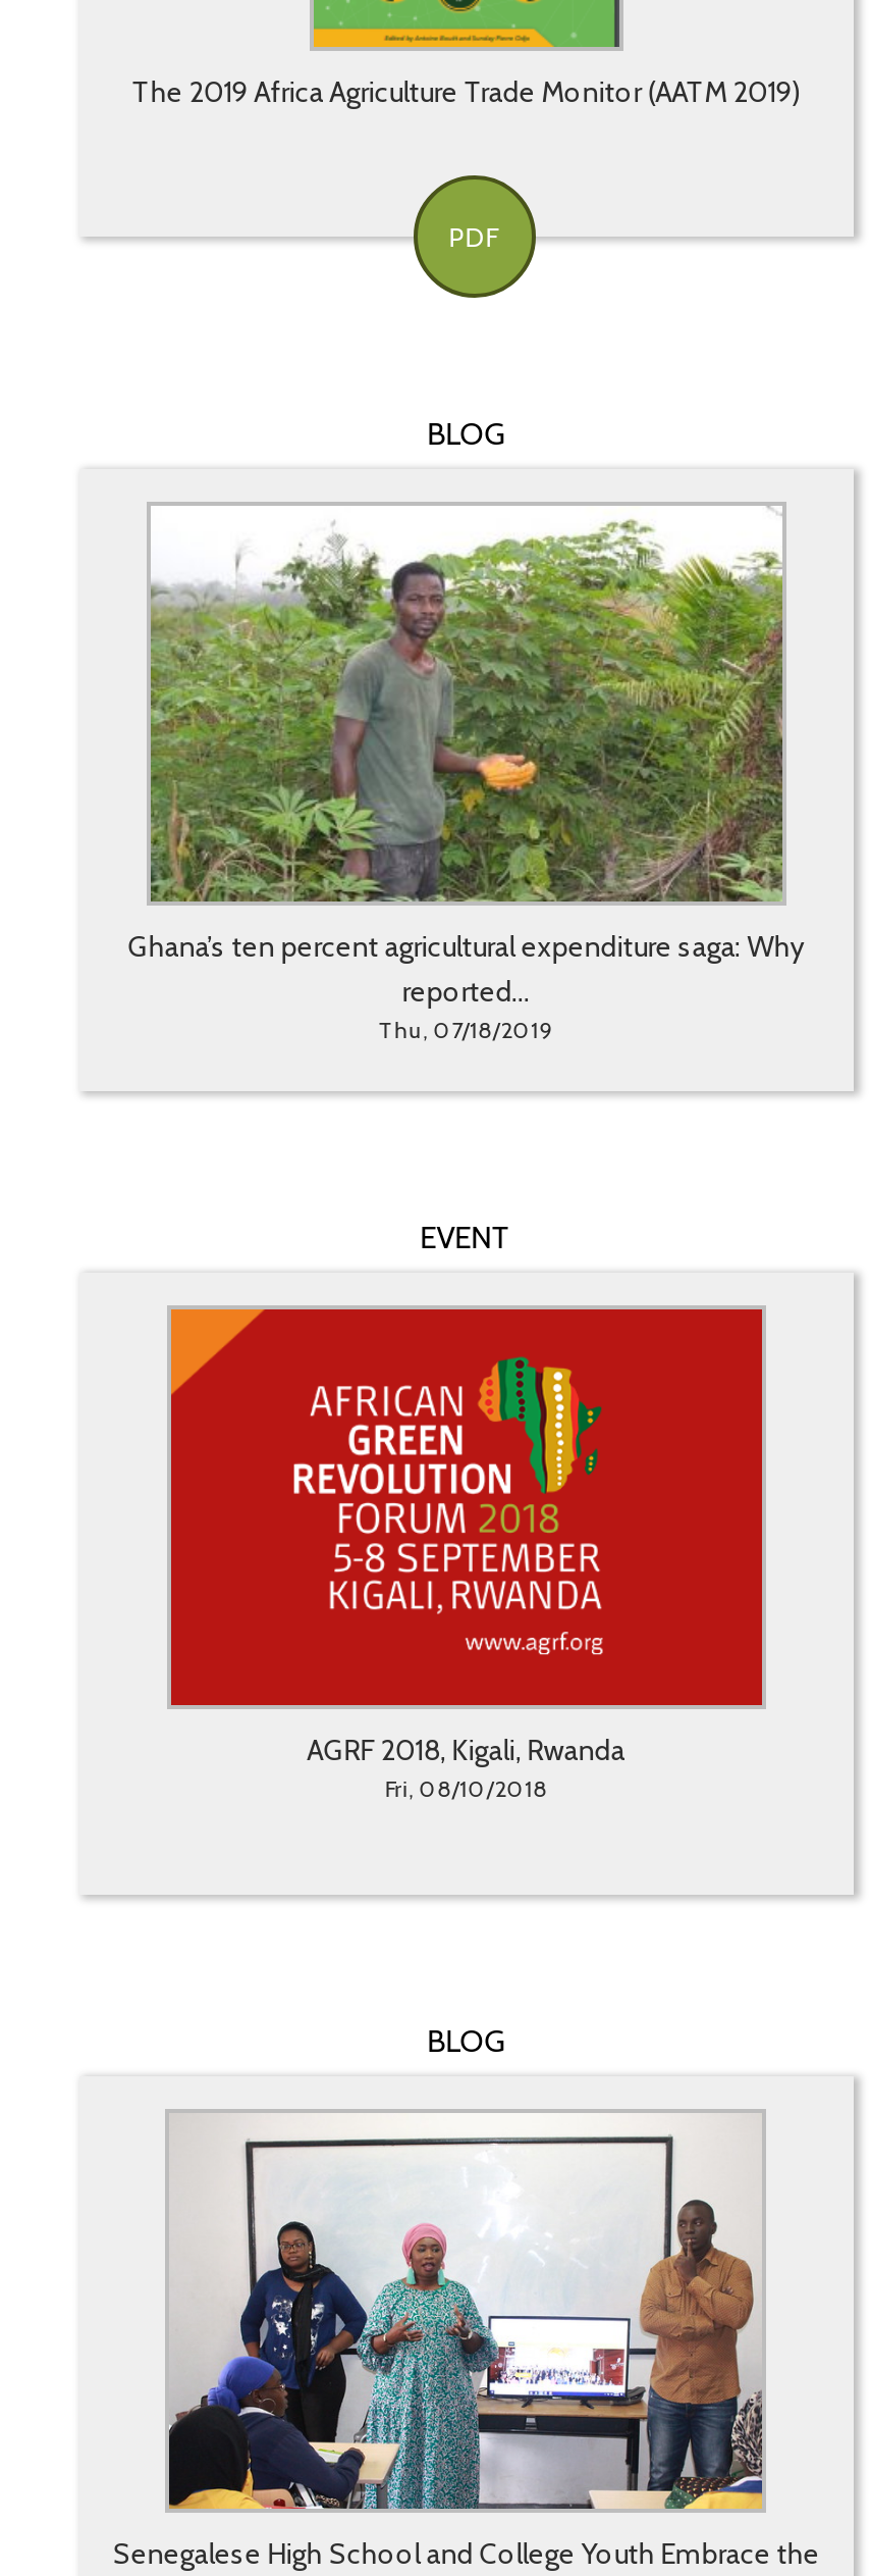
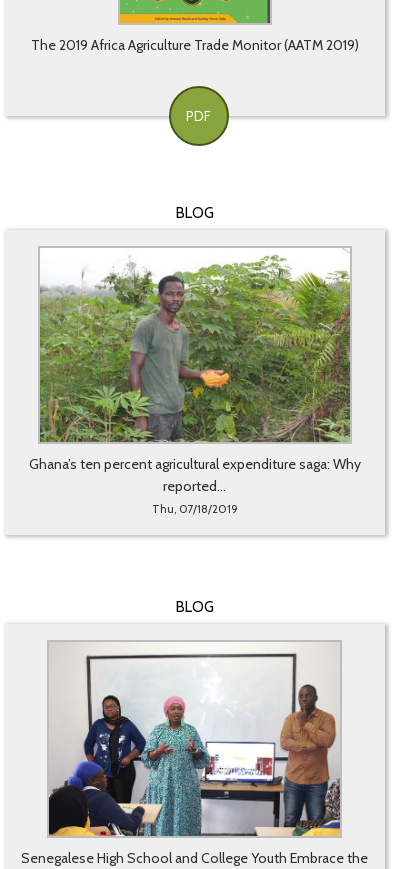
- EVENT

- [image]
- AGRF 2018, Kigali, Rwanda
- Fri, 08/10/2018
